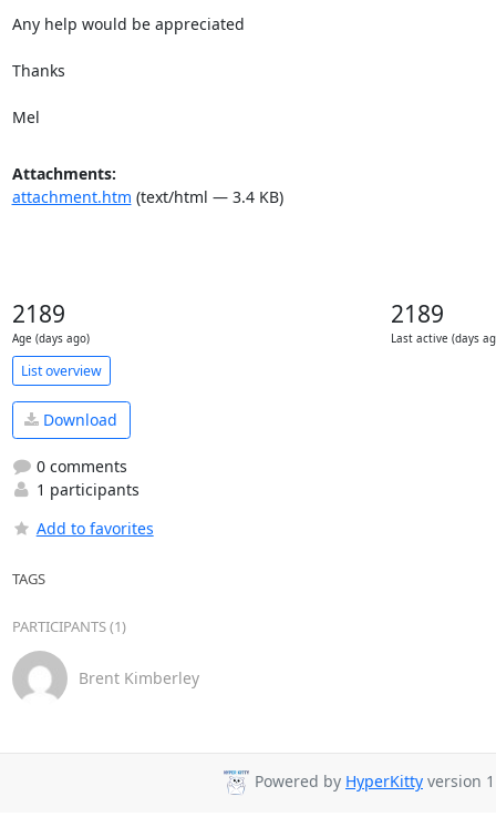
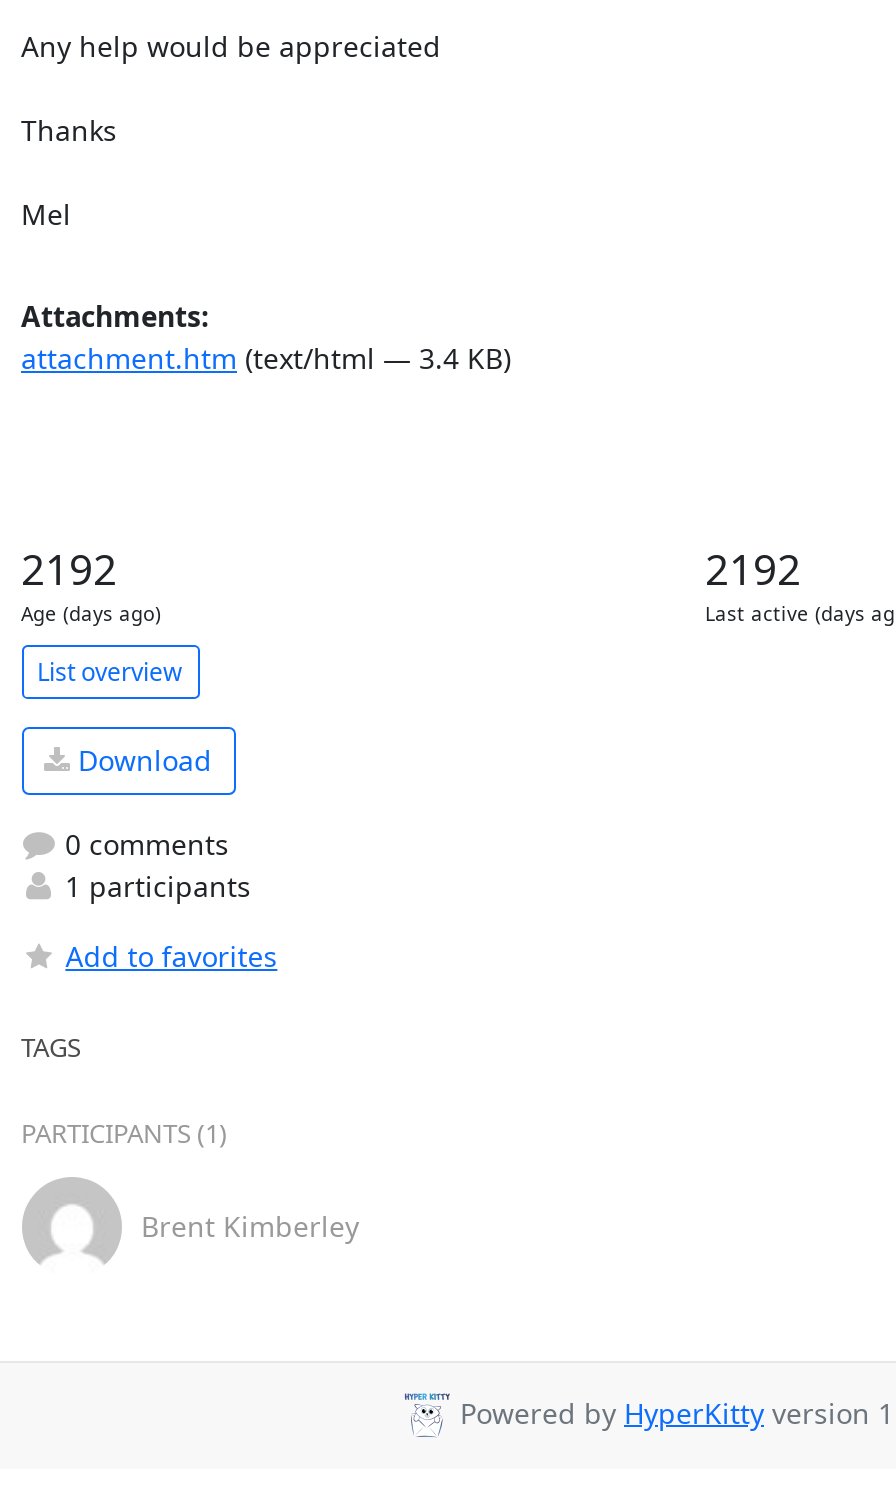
- 2189
+ 2192

- 2189
+ 2192
